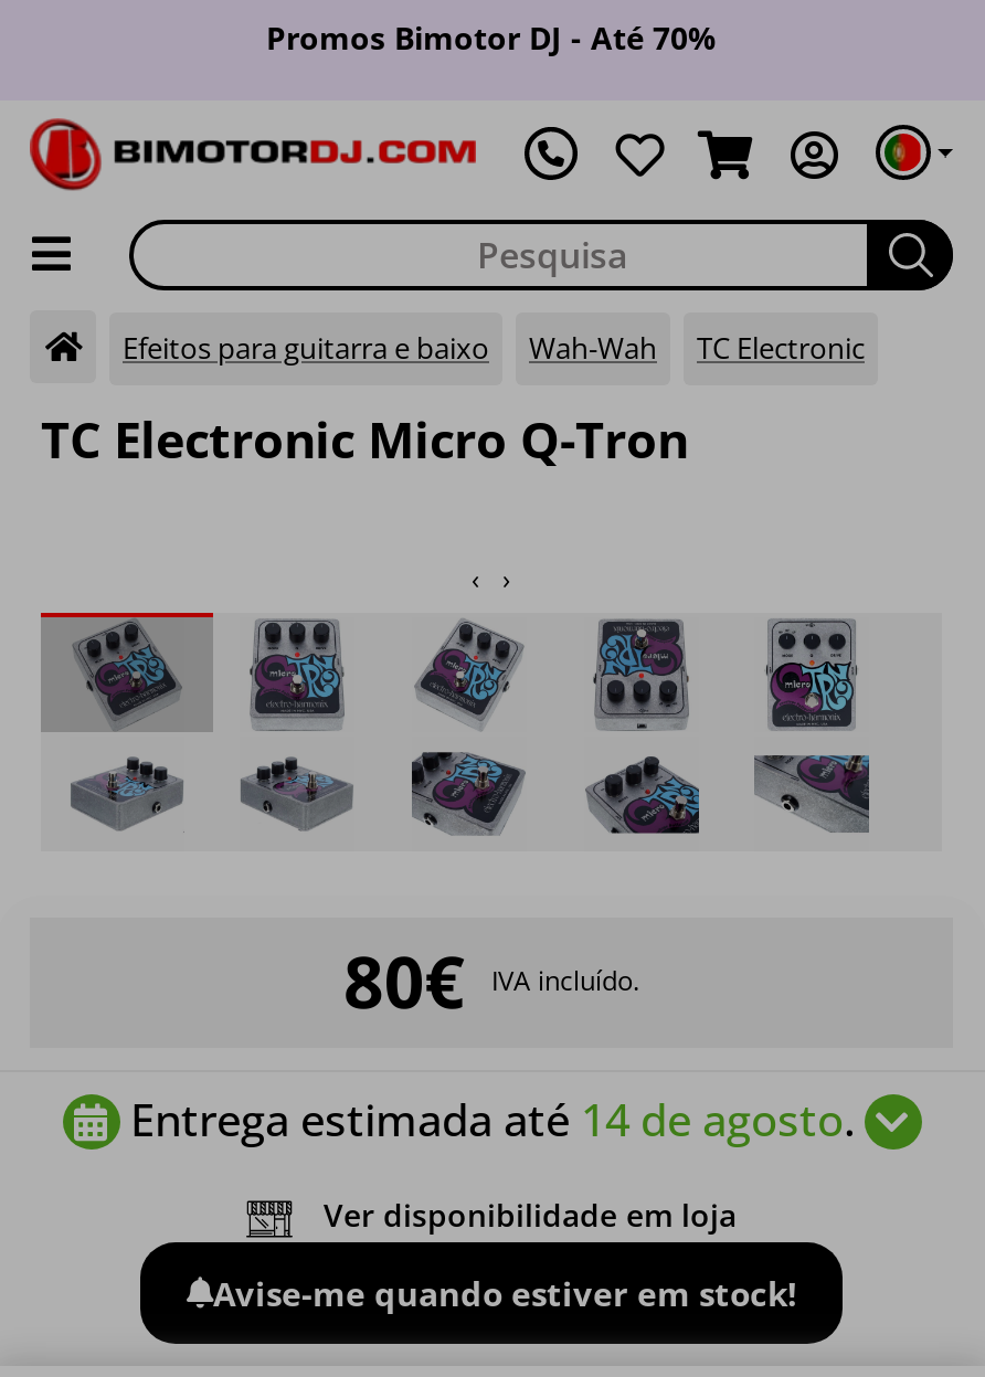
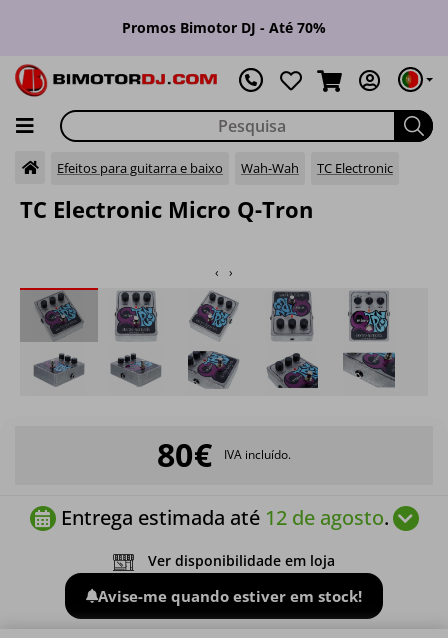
- Entrega estimada até 14 de agosto.
+ Entrega estimada até 12 de agosto.
